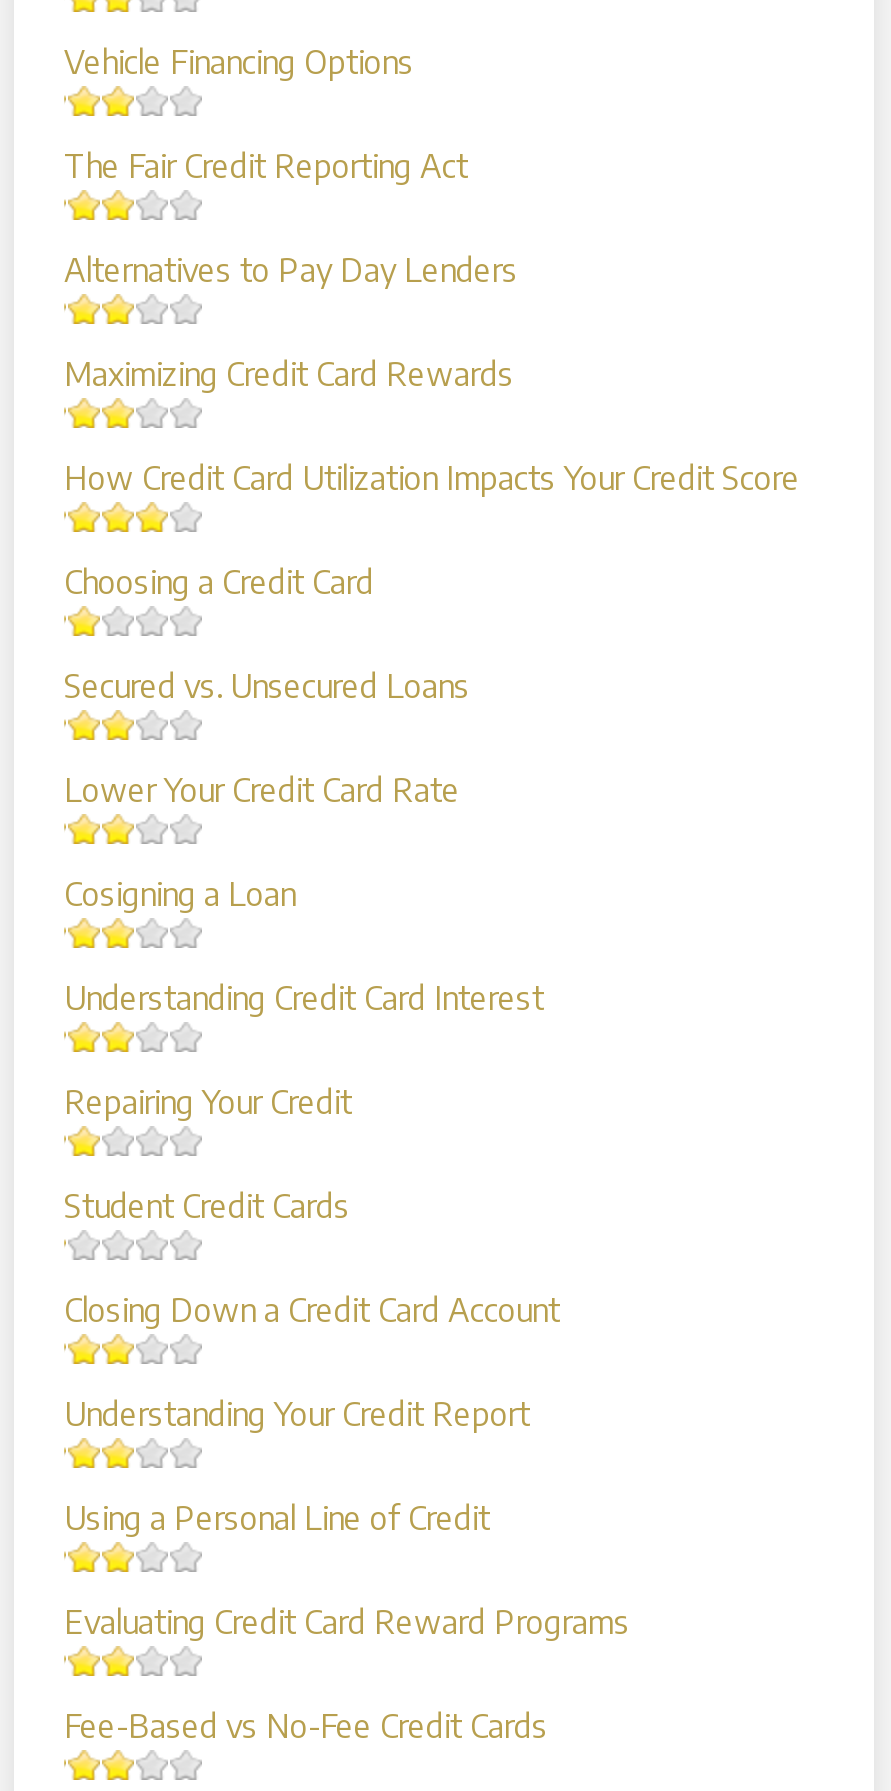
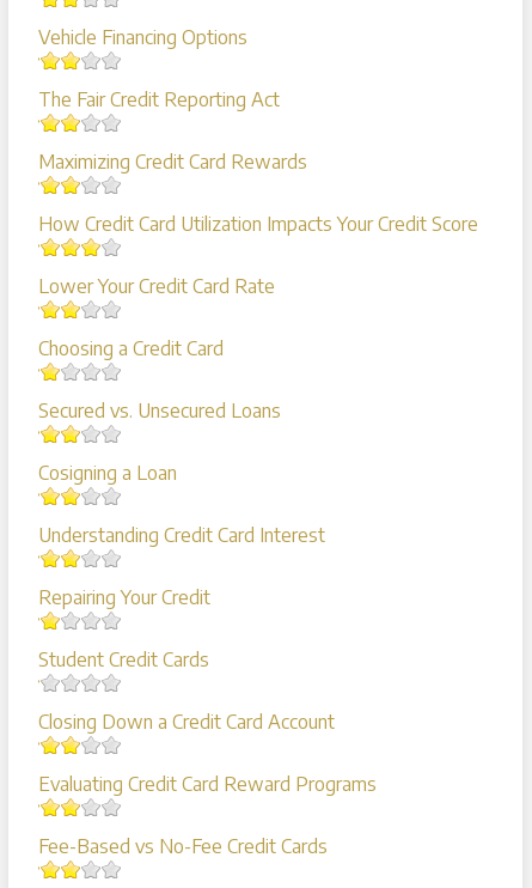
- Alternatives to Pay Day Lenders

moved up: Lower Your Credit Card Rate

- Understanding Your Credit Report
- Using a Personal Line of Credit
